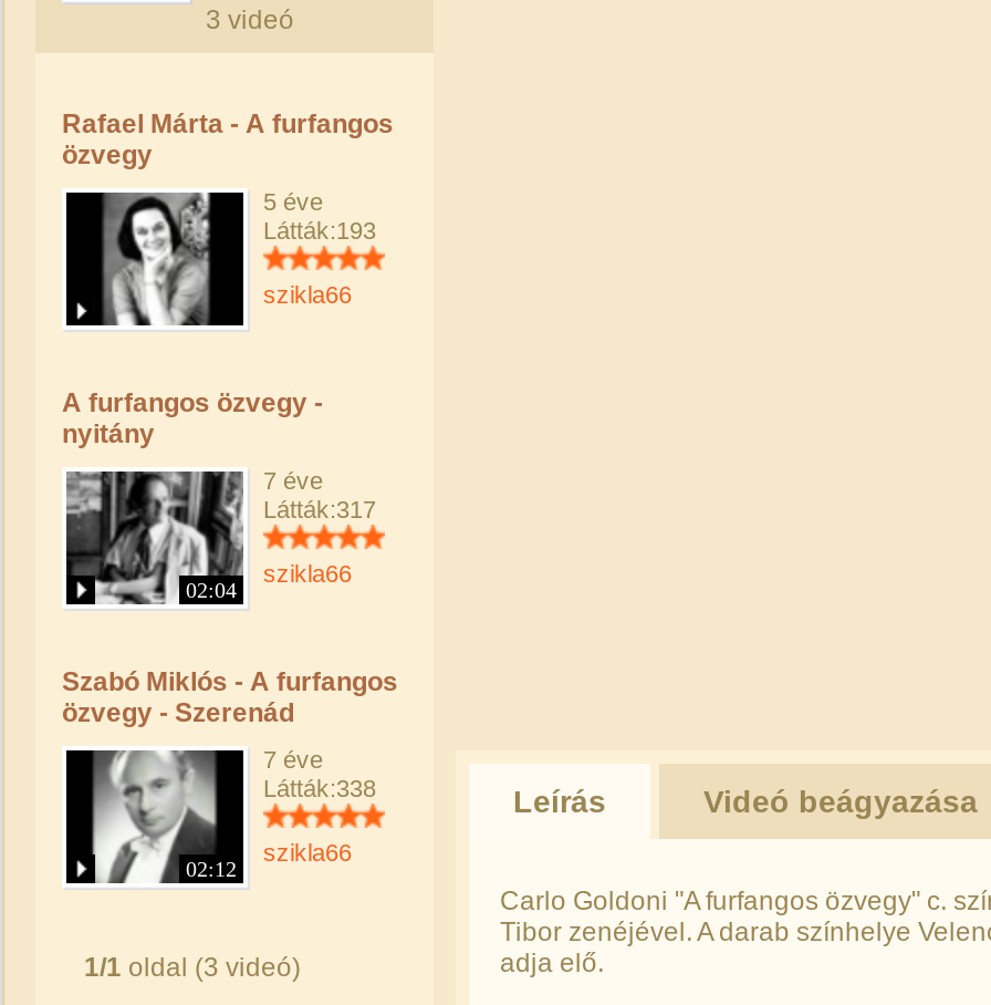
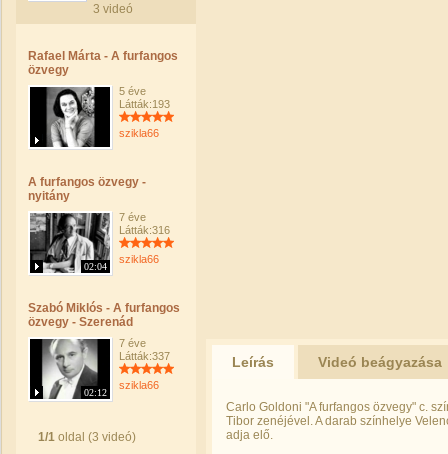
- Látták:317
+ Látták:316

- Látták:338
+ Látták:337
